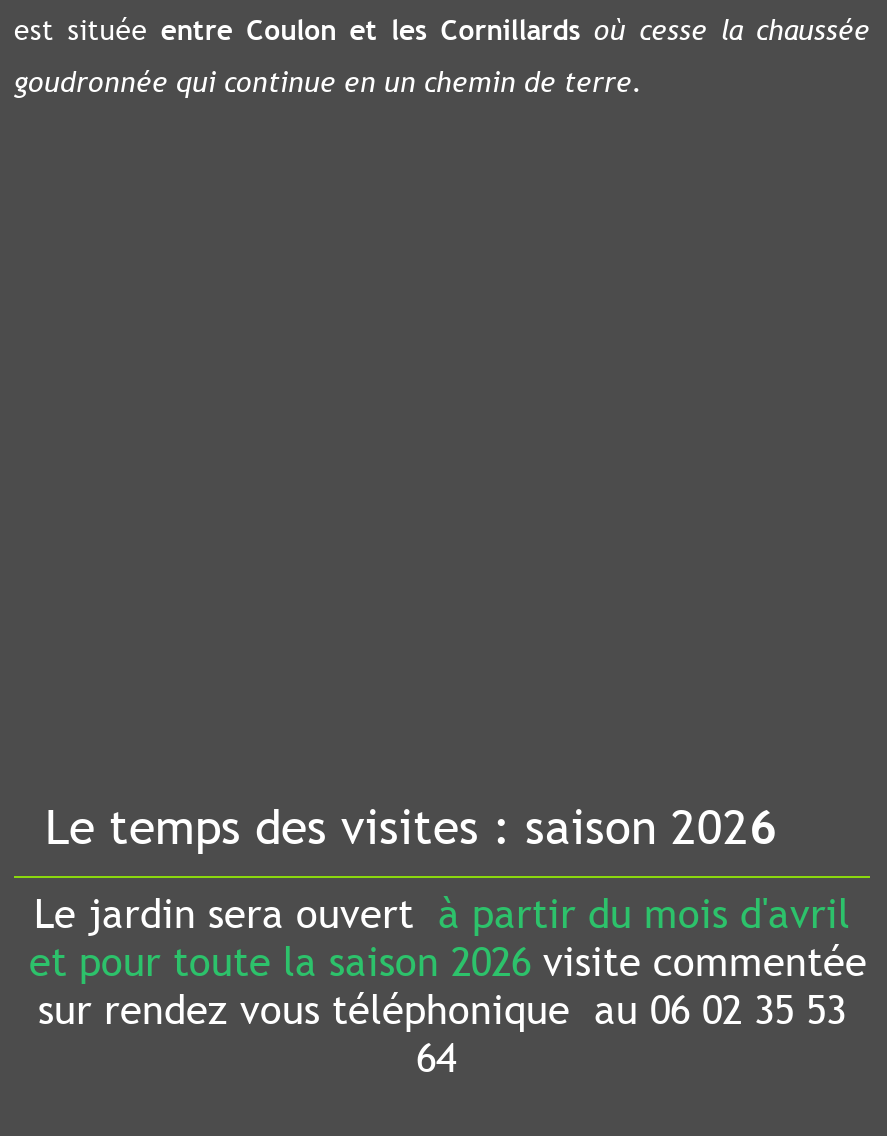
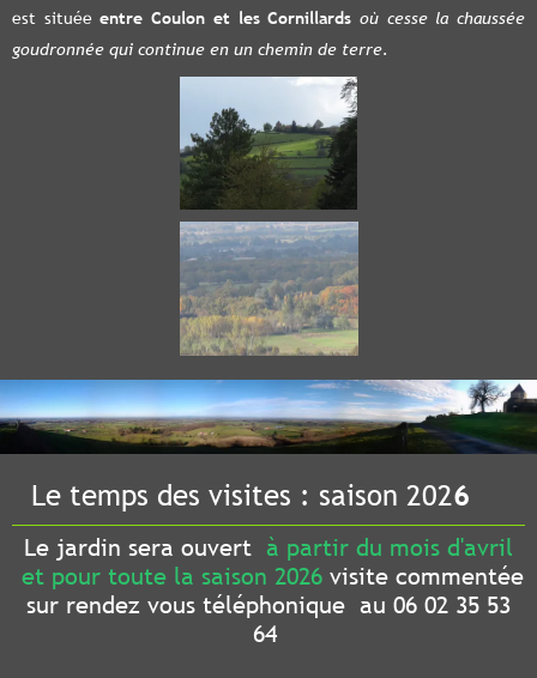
+ [image]

+ [image]

+ [image]
